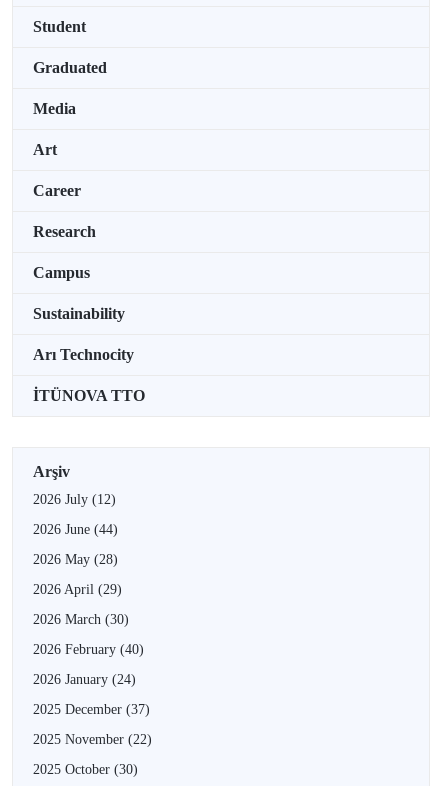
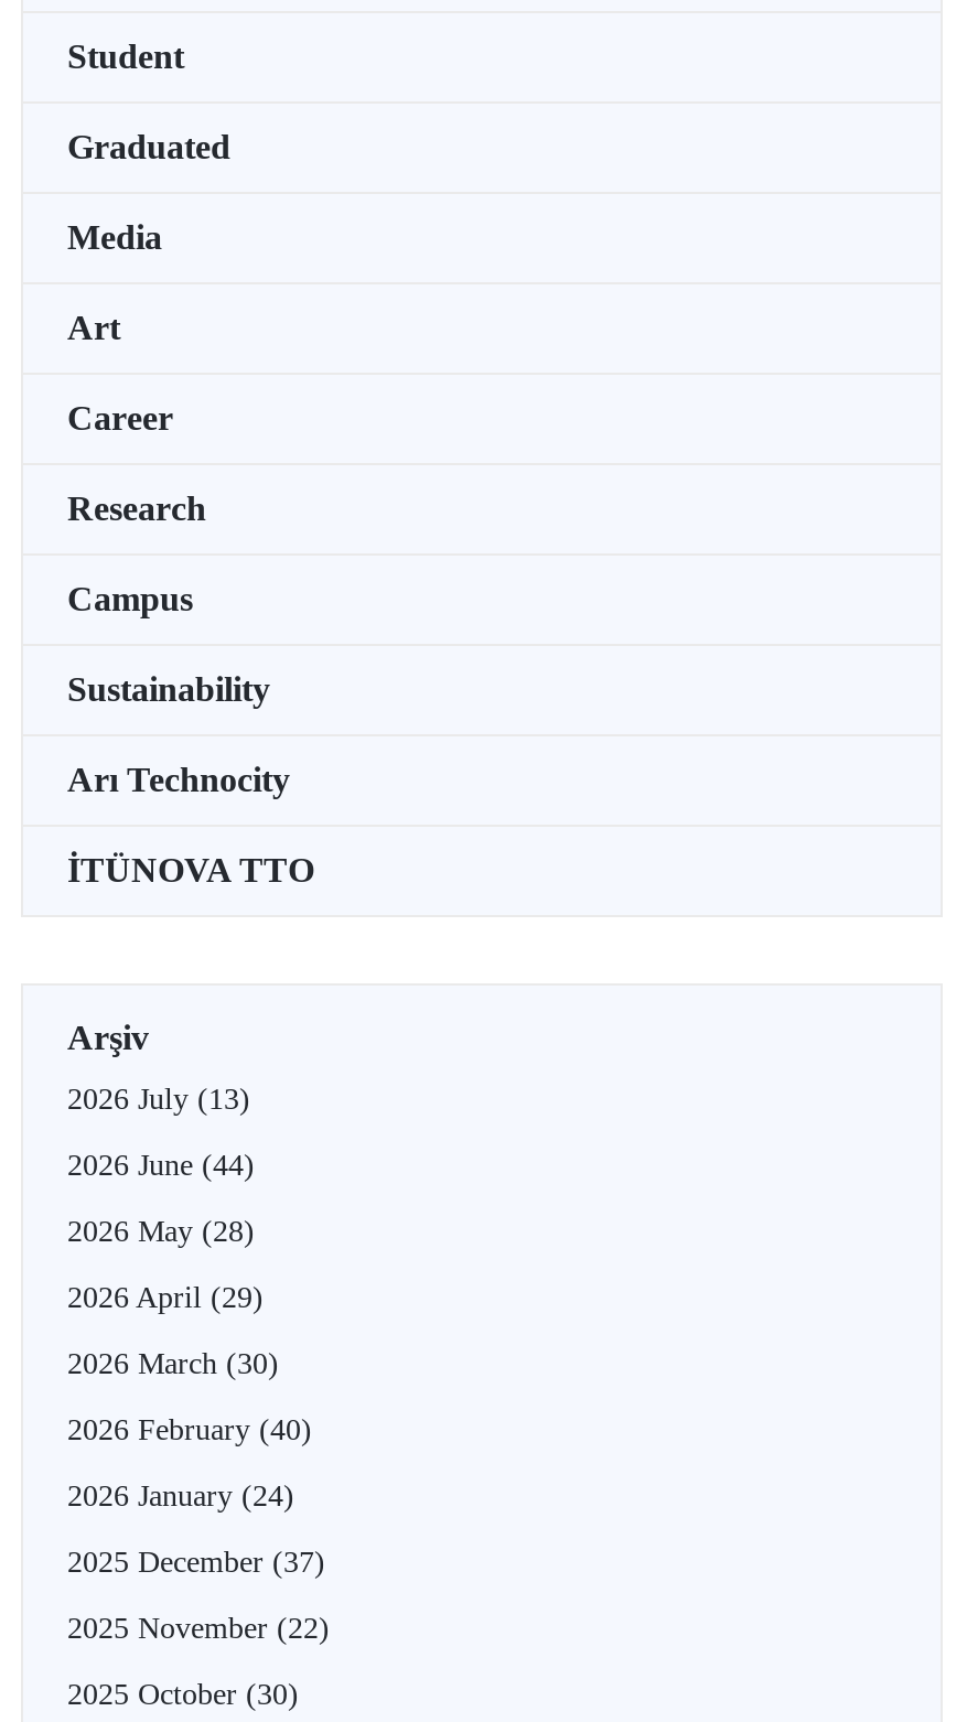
- 2026 July (12)
+ 2026 July (13)
